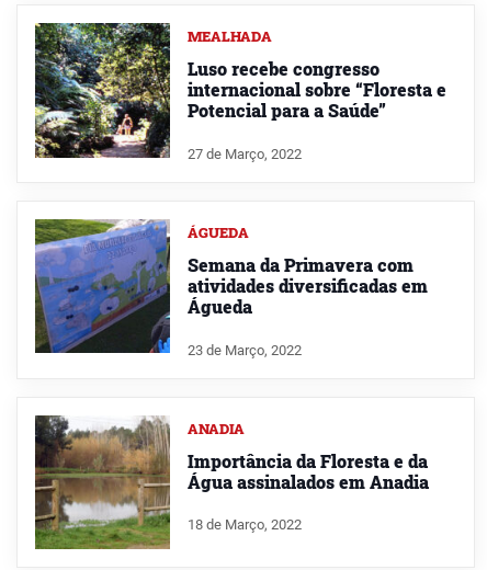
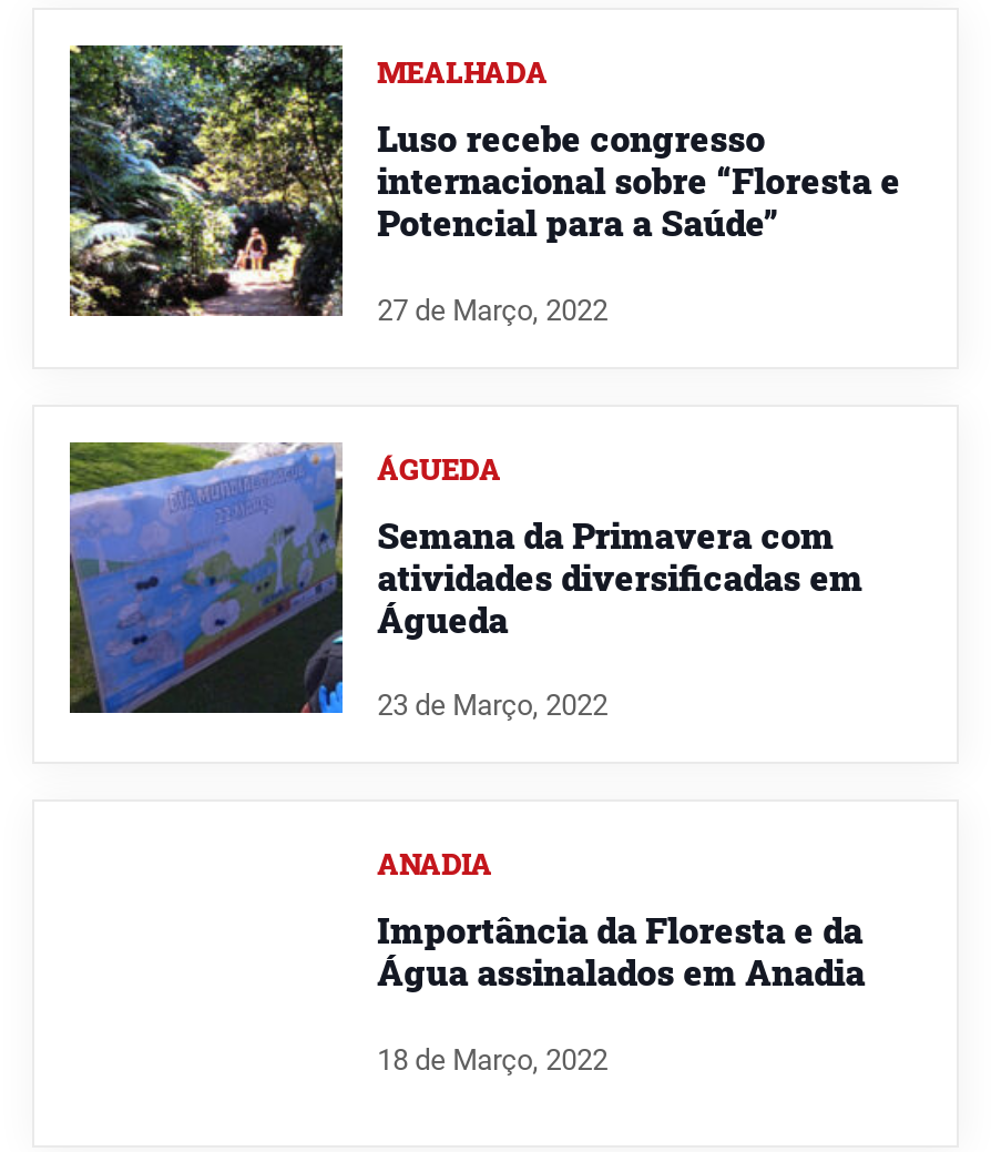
- [image]
